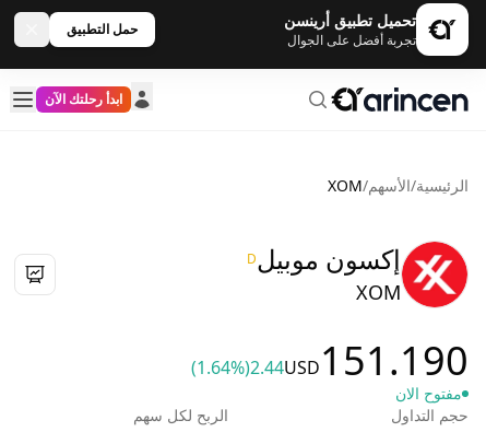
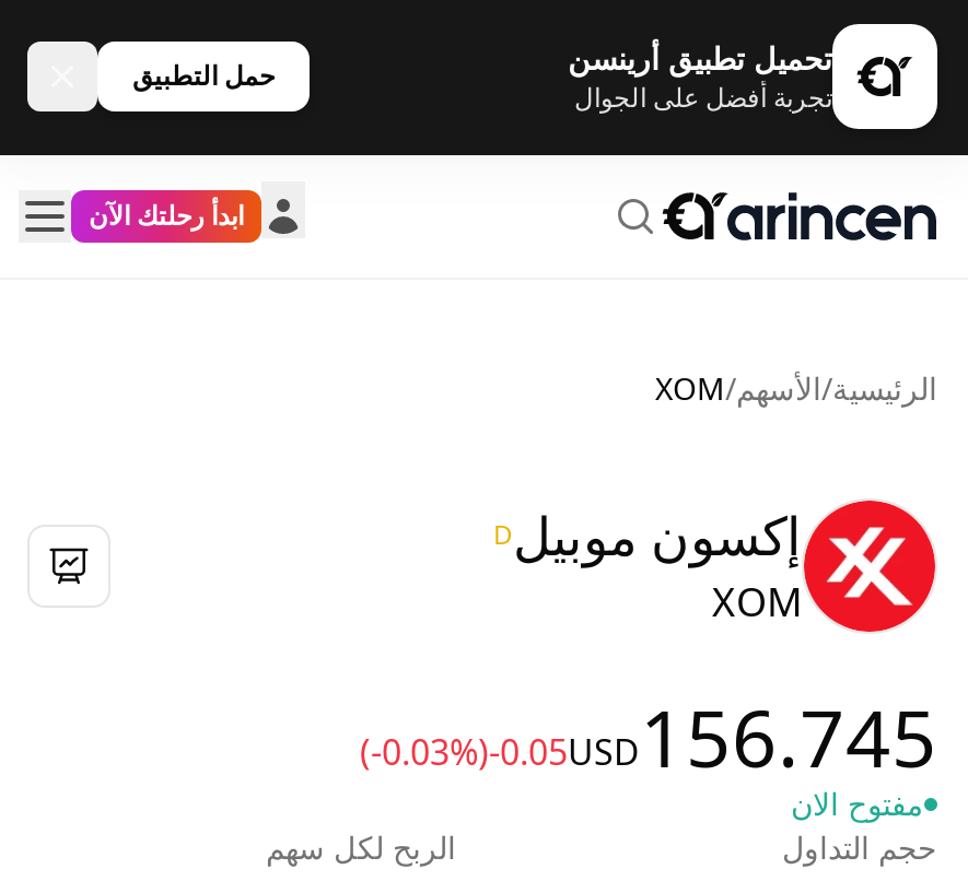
- 151.190
+ 156.745

- (1.64%)
+ (-0.03%)

- 2.44
+ -0.05
